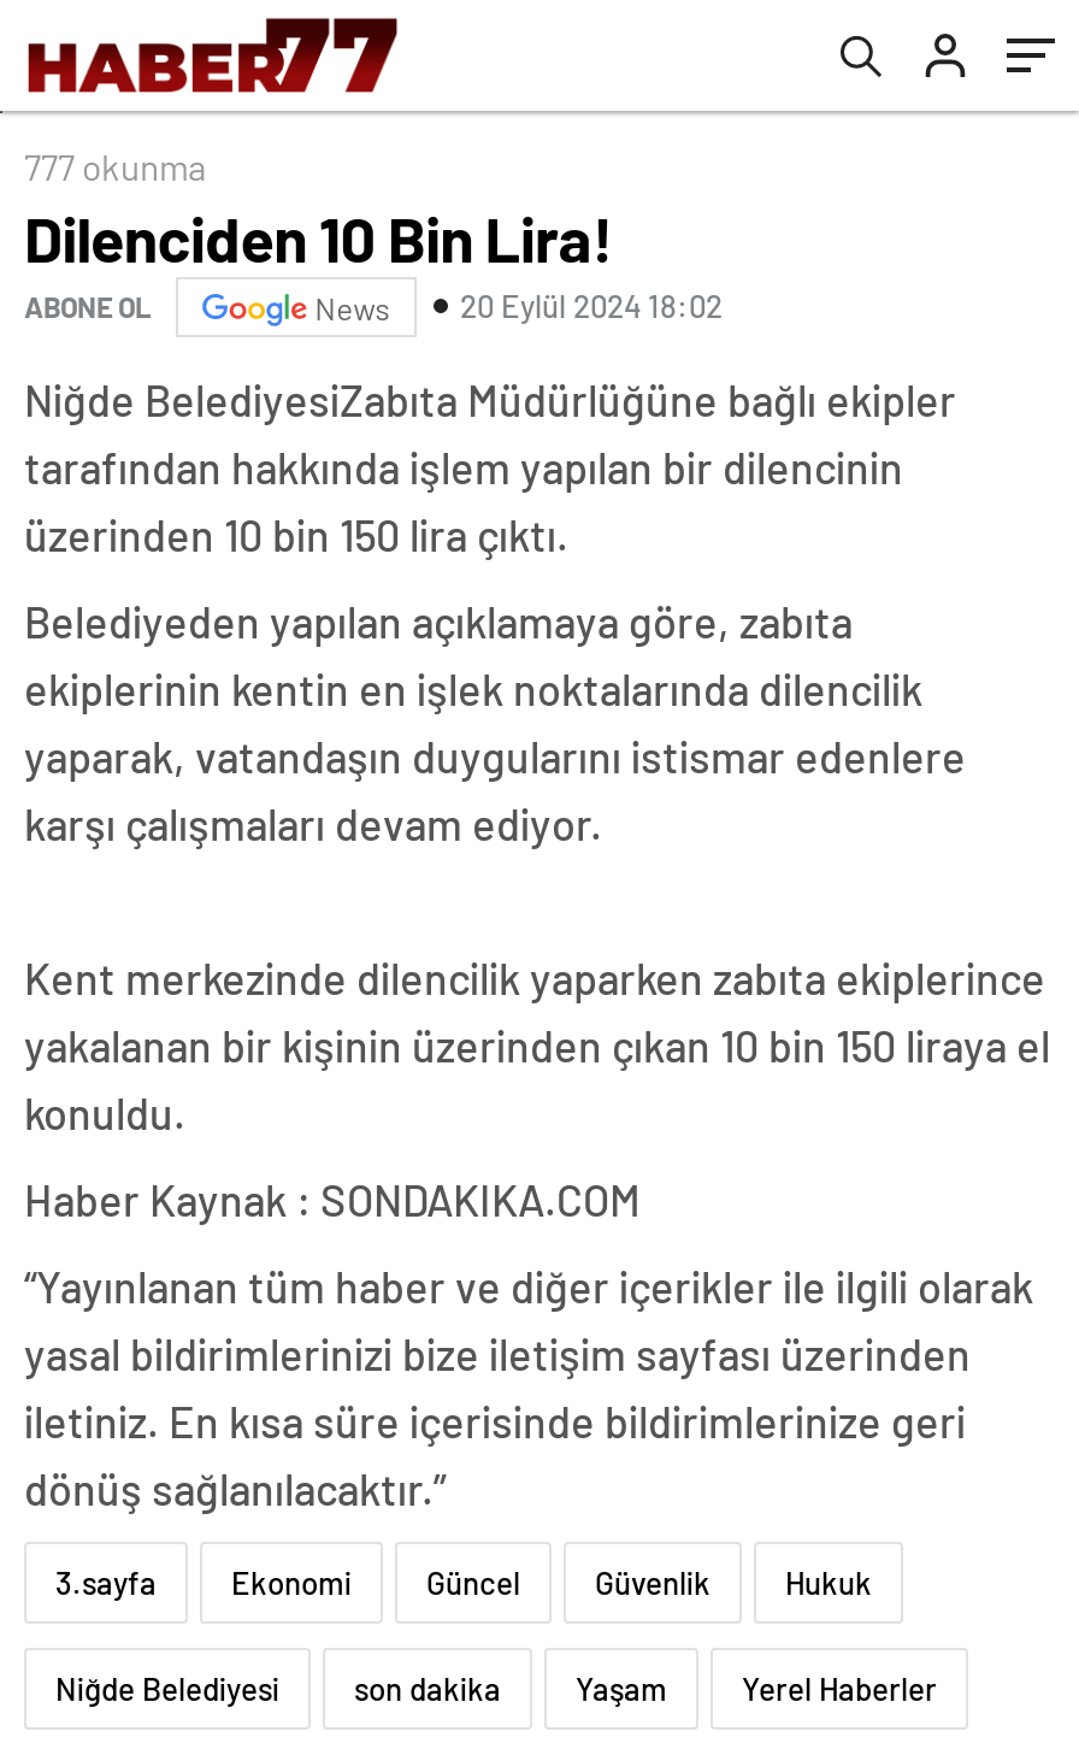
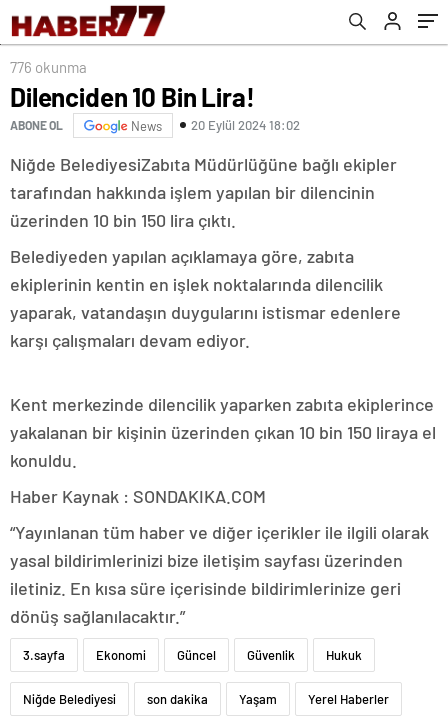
- 777 okunma
+ 776 okunma
